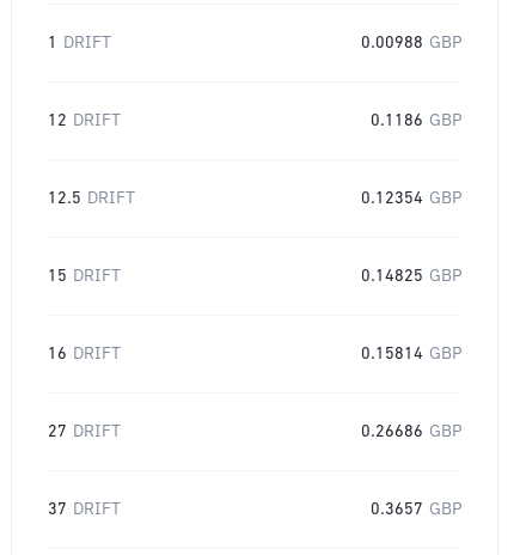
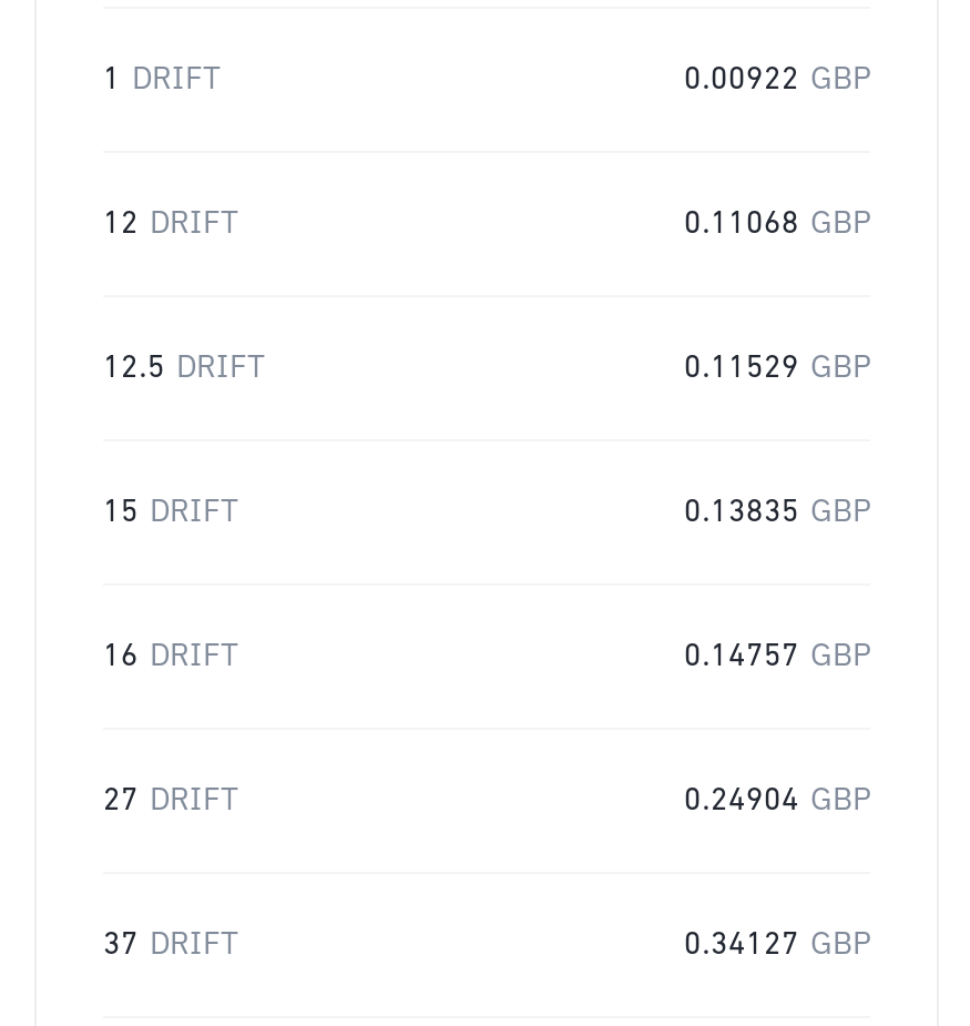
- 0.00988 GBP
+ 0.00922 GBP

- 0.1186 GBP
+ 0.11068 GBP

- 0.12354 GBP
+ 0.11529 GBP

- 0.14825 GBP
+ 0.13835 GBP

- 0.15814 GBP
+ 0.14757 GBP

- 0.26686 GBP
+ 0.24904 GBP

- 0.3657 GBP
+ 0.34127 GBP
